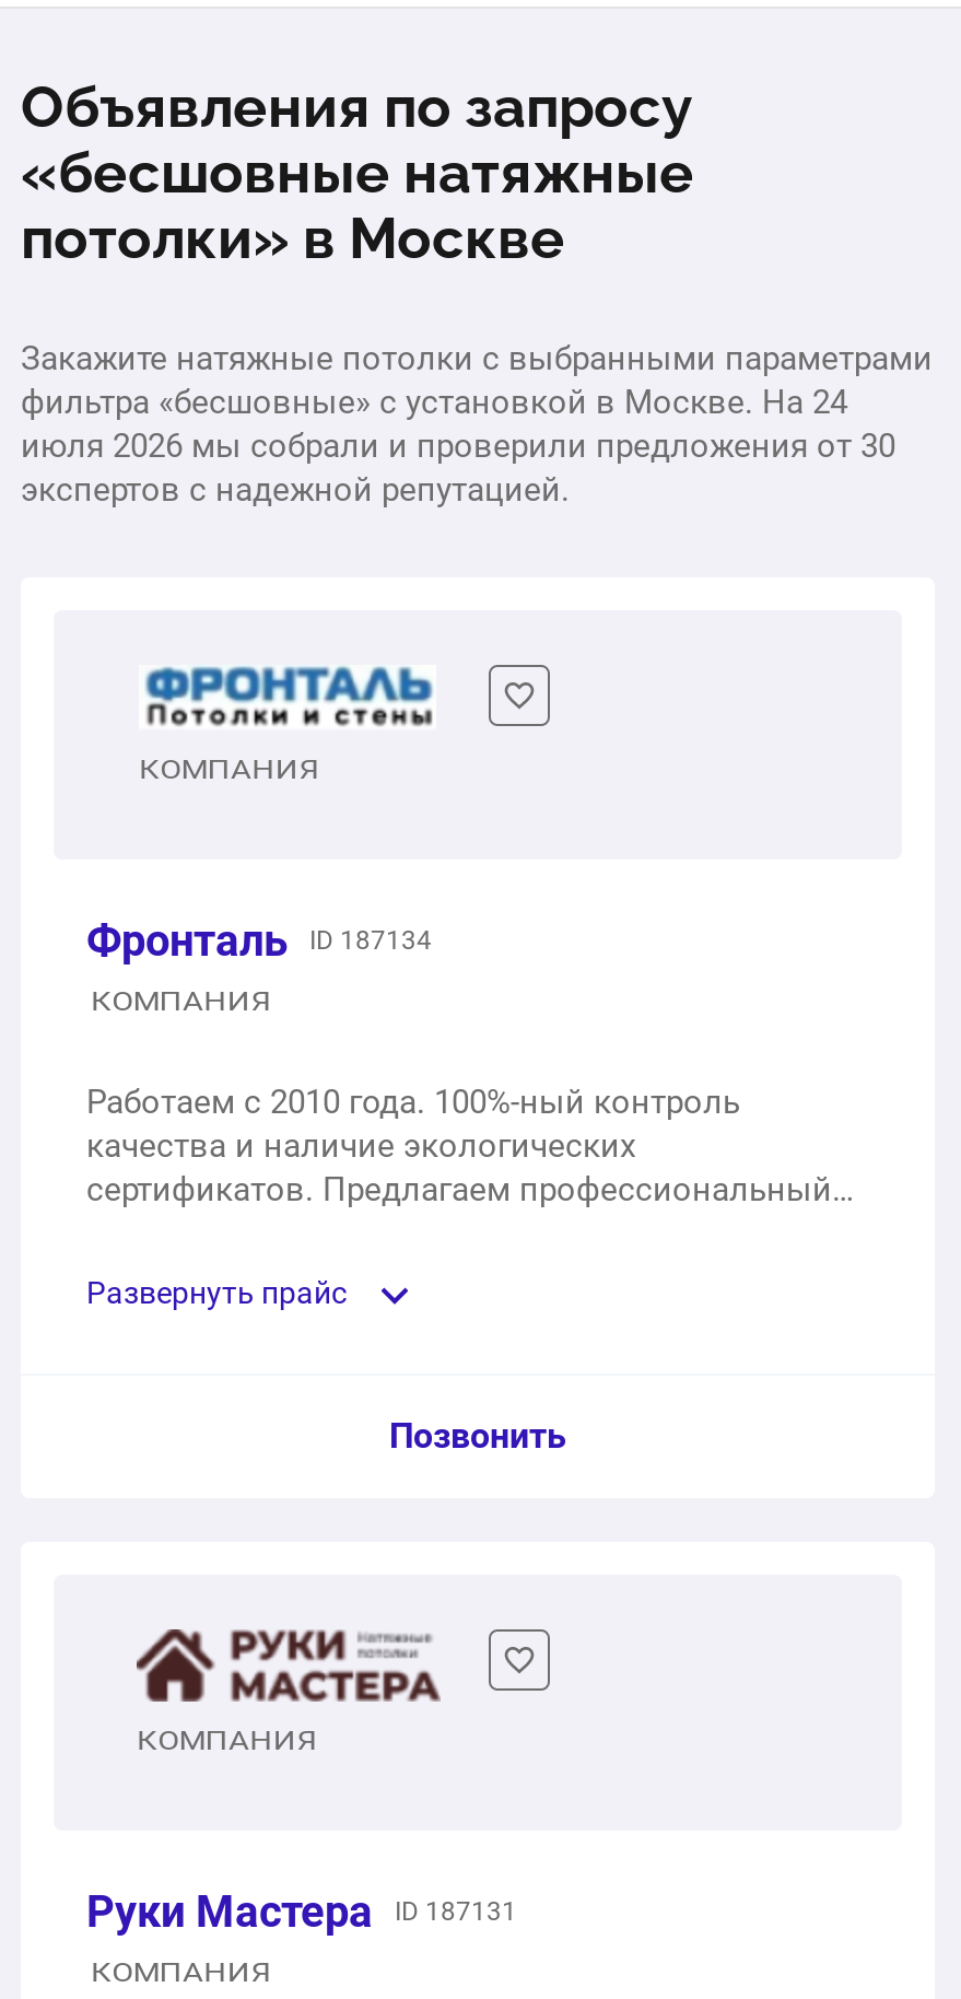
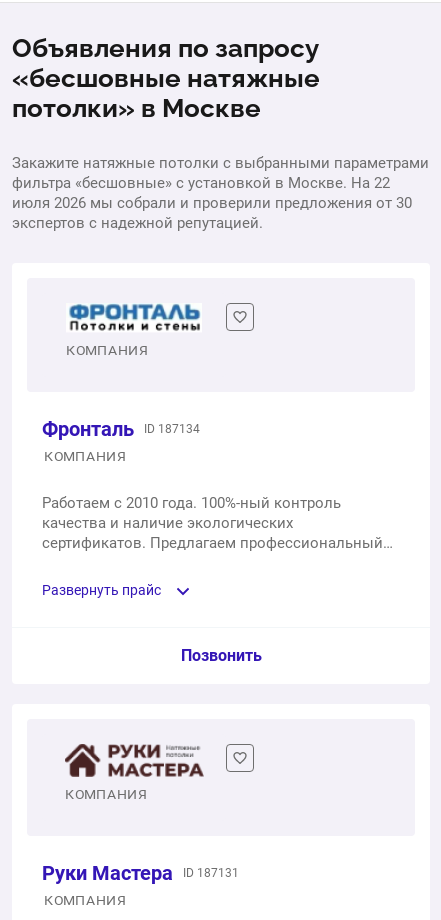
- фильтра «бесшовные» с установкой в Москве. На 24
+ фильтра «бесшовные» с установкой в Москве. На 22
